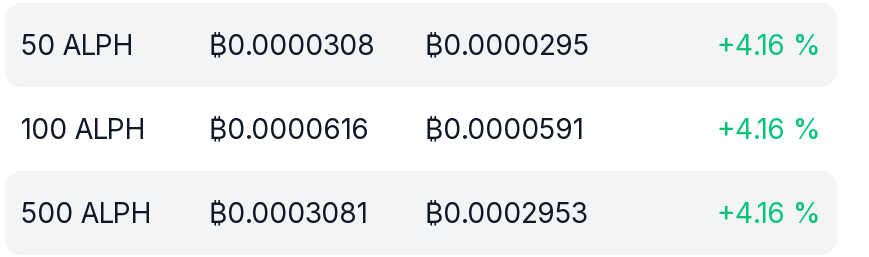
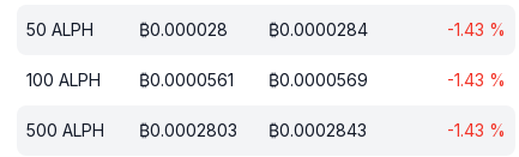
- ₿0.0000308
- ₿0.0000295
- +4.16%
+ ₿0.000028
+ ₿0.0000284
+ -1.43%

- ₿0.0000616
- ₿0.0000591
- +4.16%
+ ₿0.0000561
+ ₿0.0000569
+ -1.43%

- ₿0.0003081
- ₿0.0002953
- +4.16%
+ ₿0.0002803
+ ₿0.0002843
+ -1.43%
